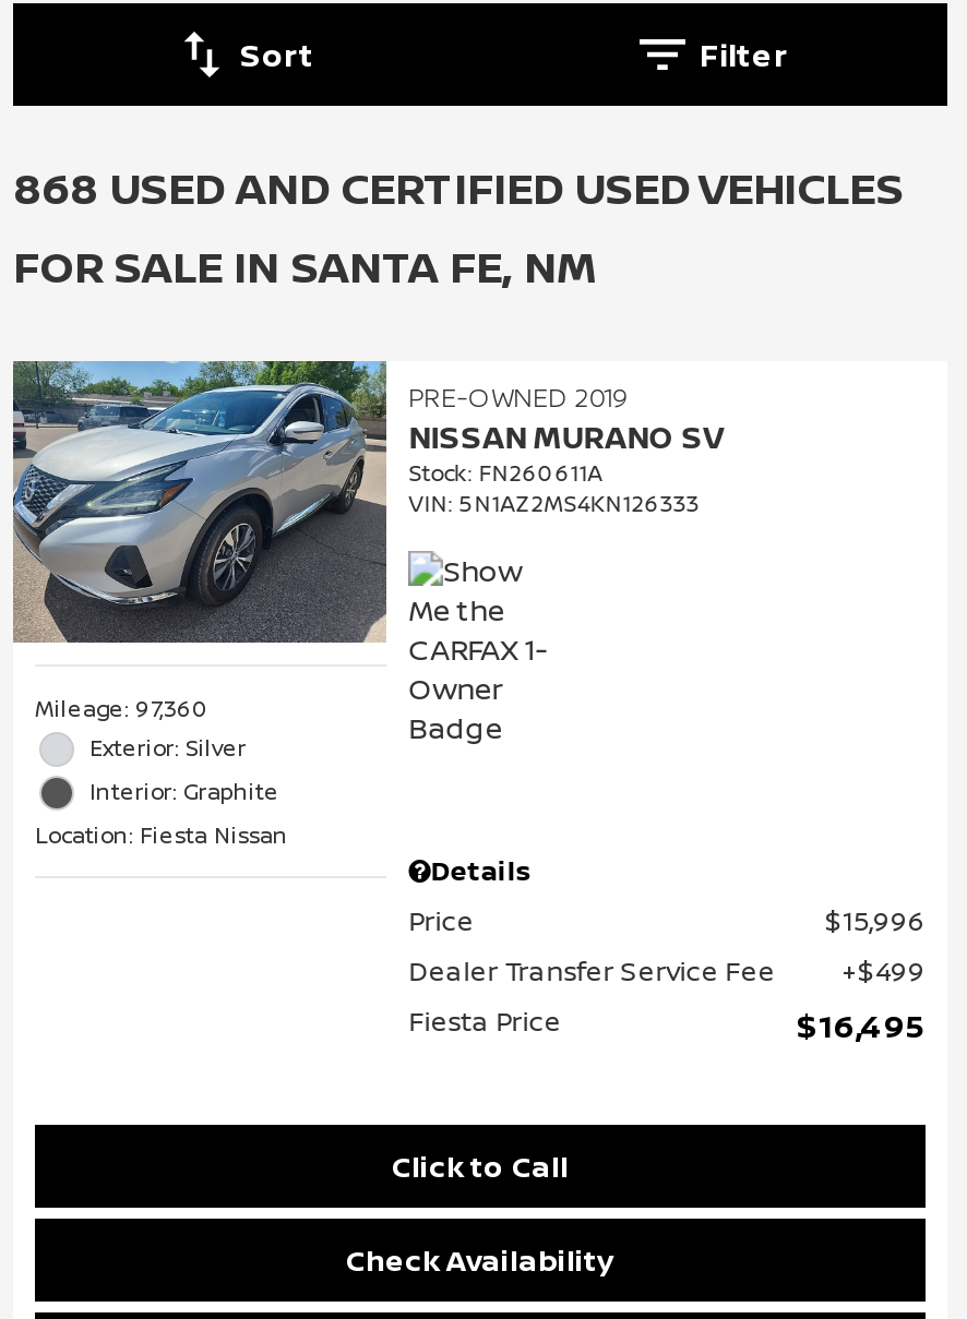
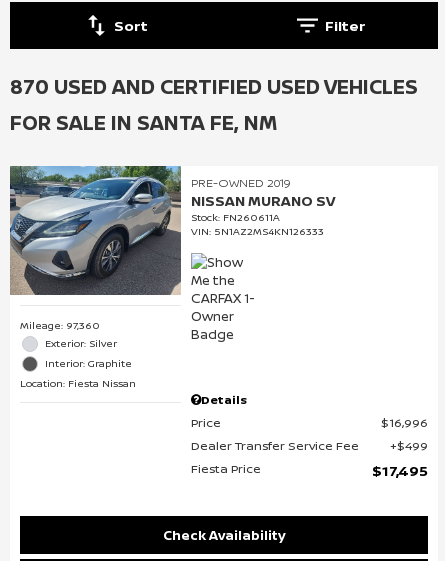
- 868 USED AND CERTIFIED USED VEHICLES
+ 870 USED AND CERTIFIED USED VEHICLES

- $15,996
+ $16,996

- $16,495
- Click to Call
+ $17,495
